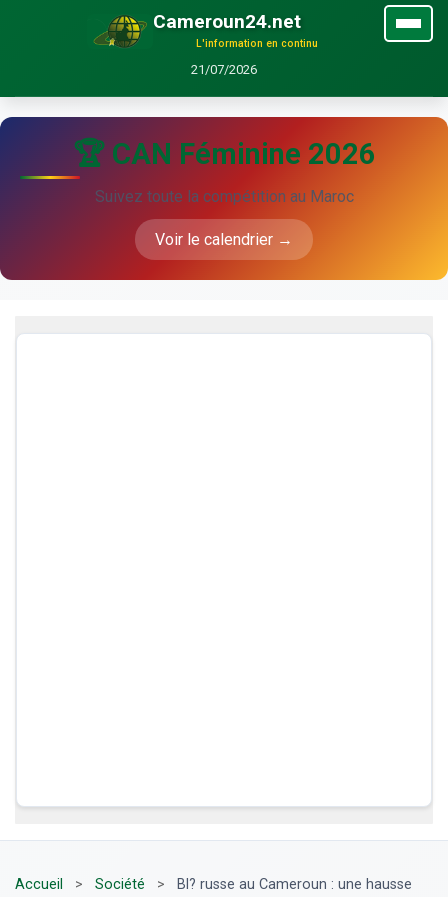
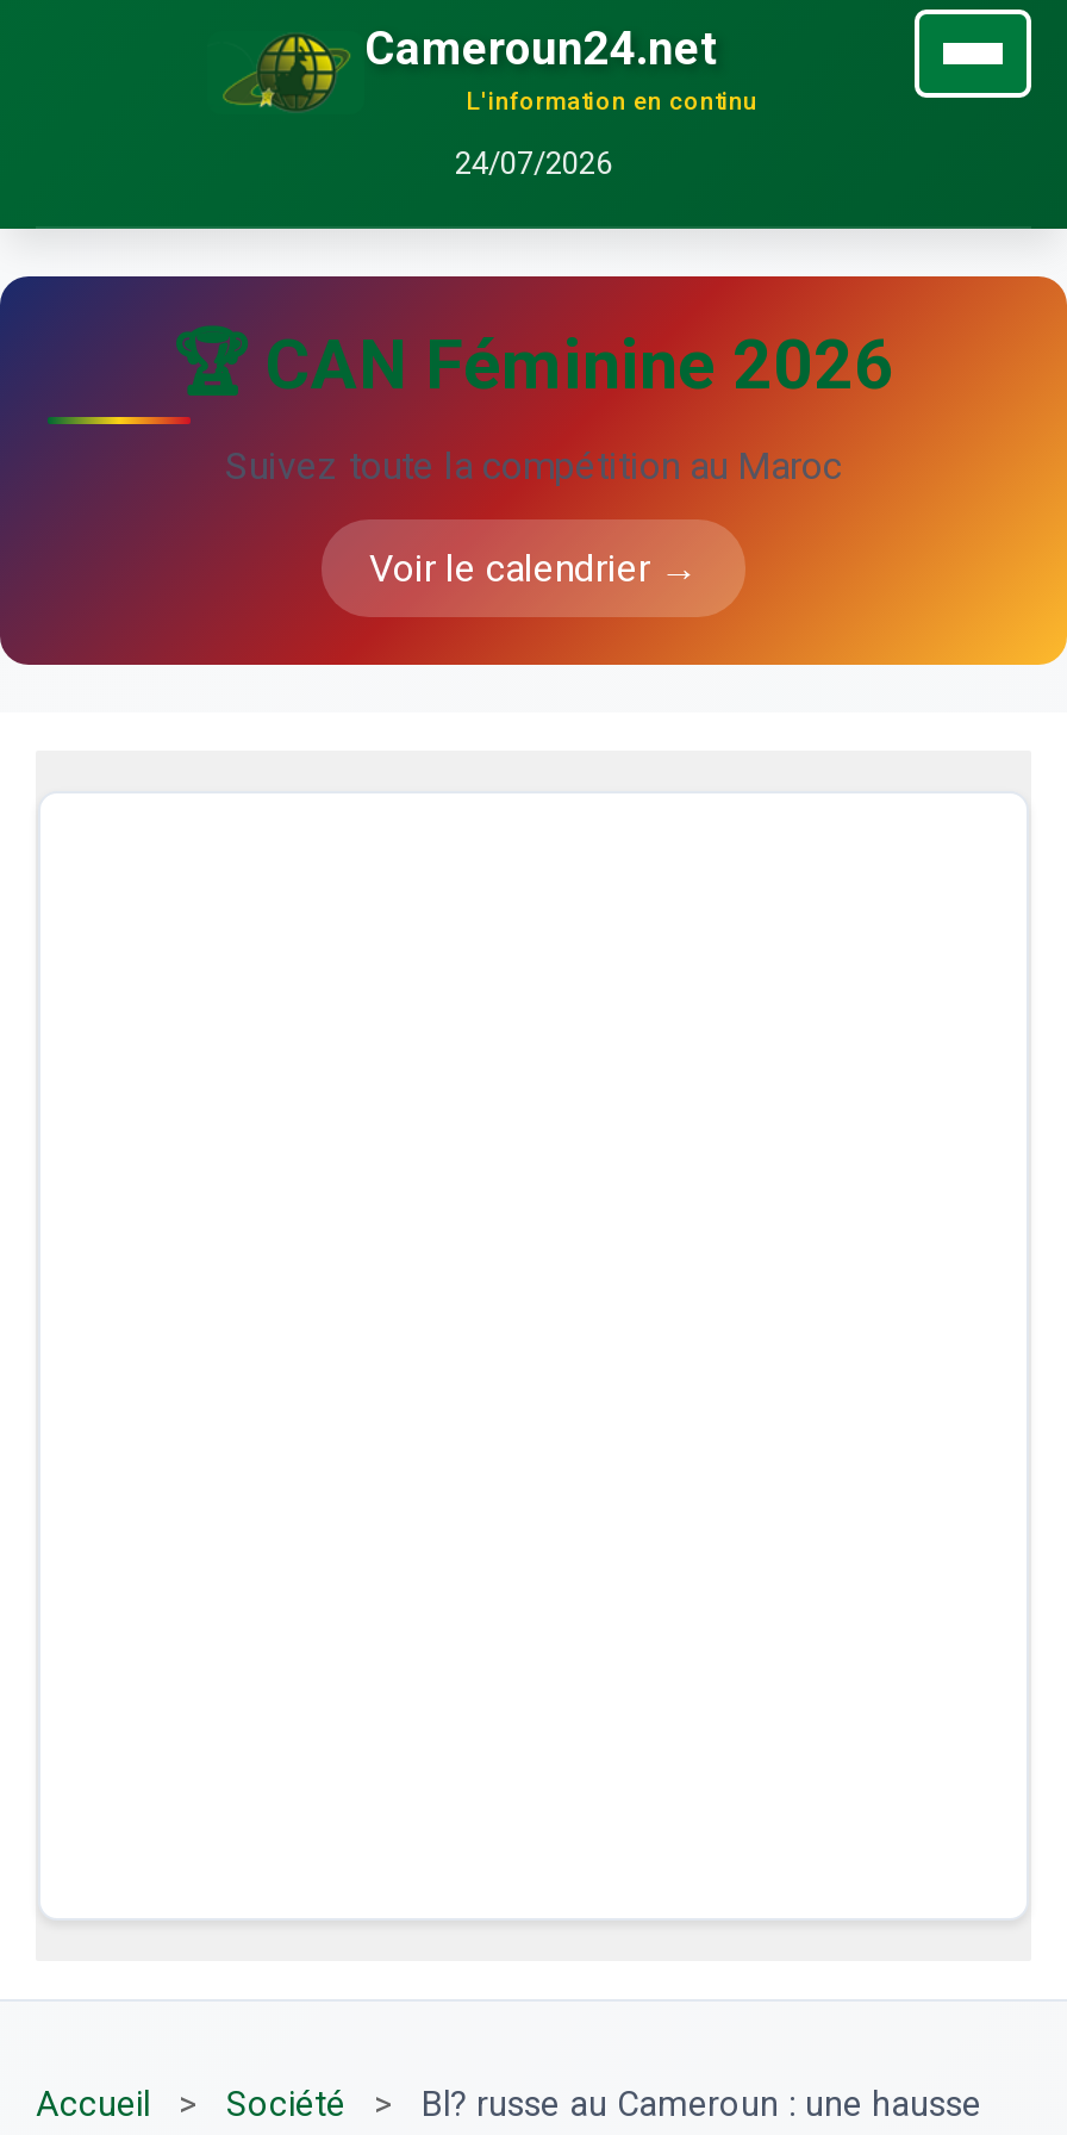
- 21/07/2026
+ 24/07/2026
